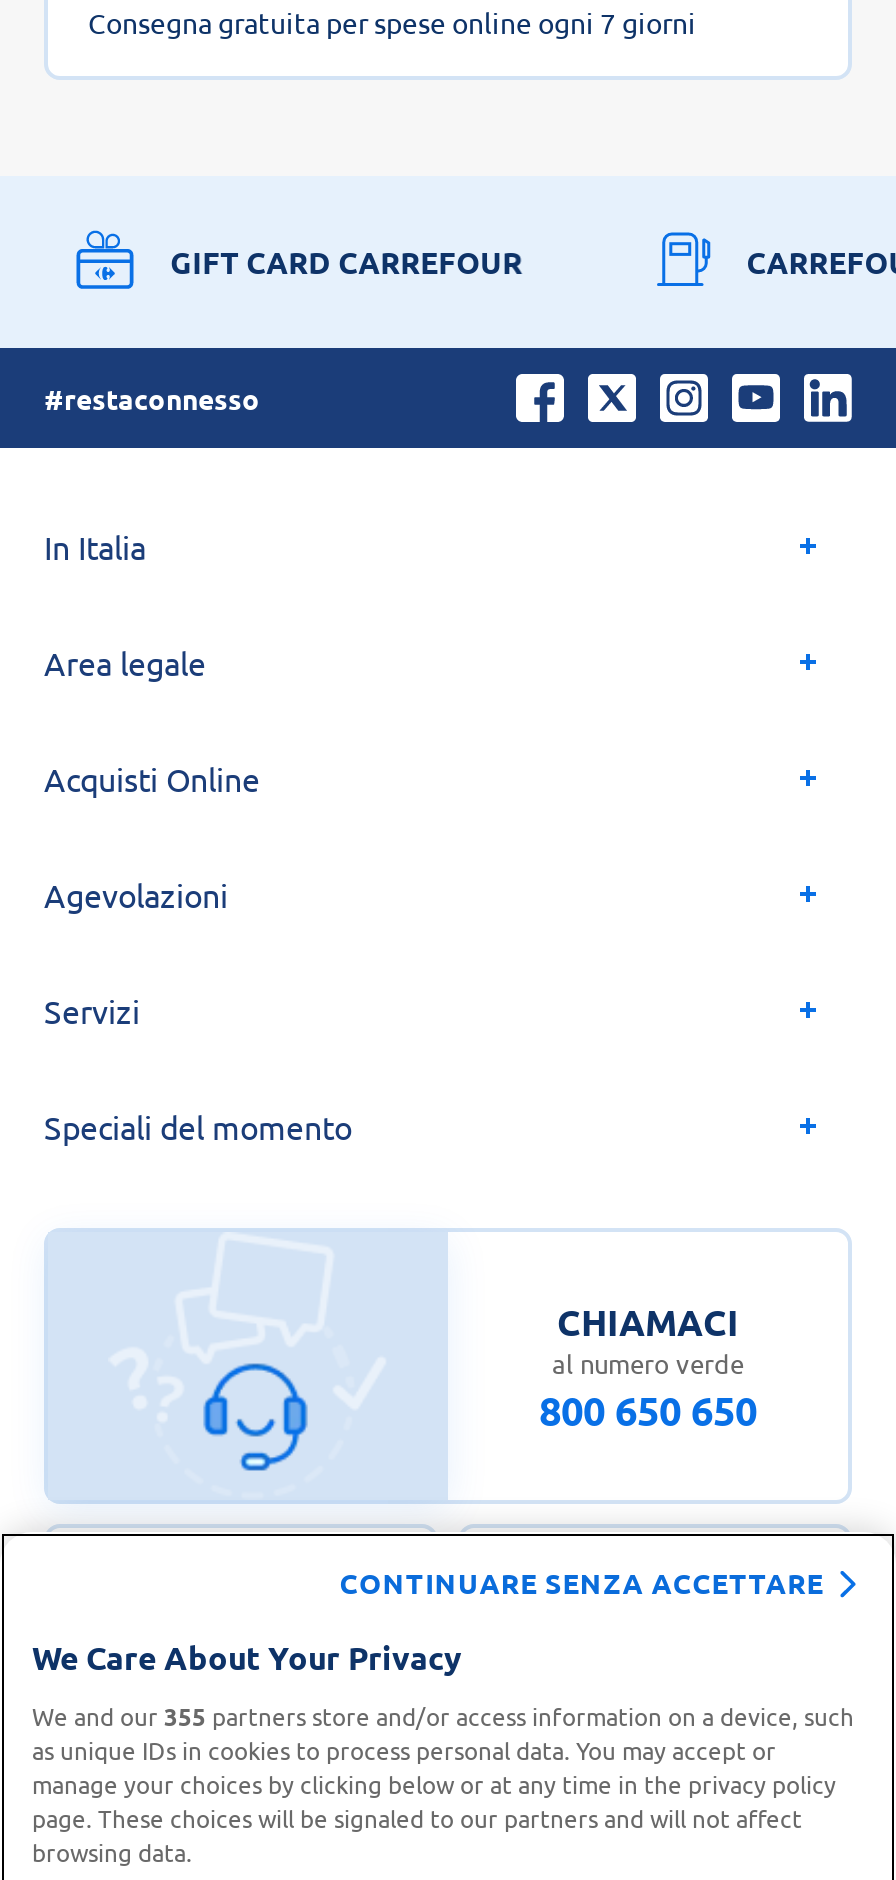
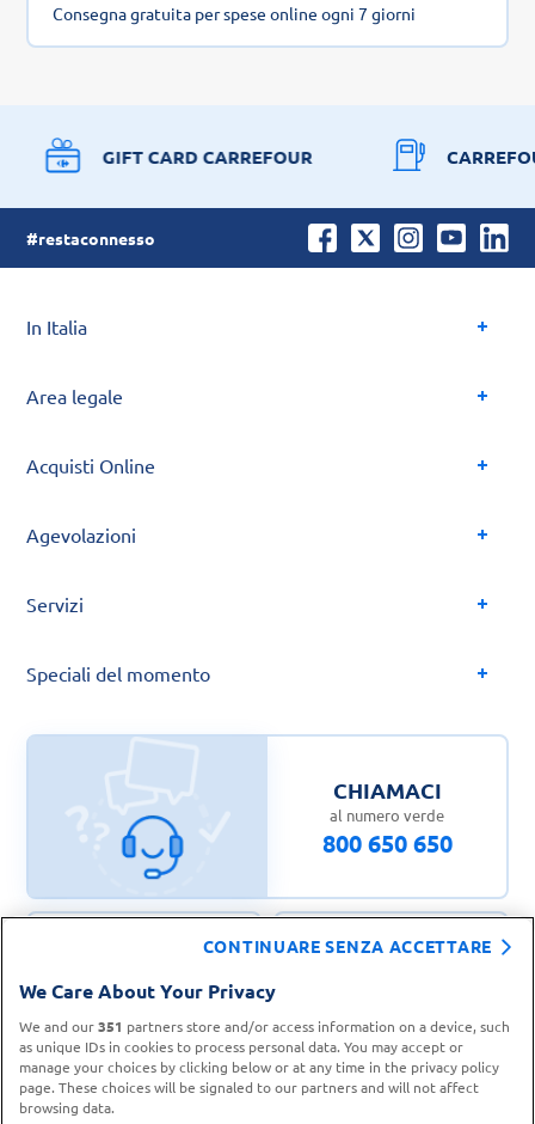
- We and our 355 partners store and/or access information on a device, such
+ We and our 351 partners store and/or access information on a device, such
